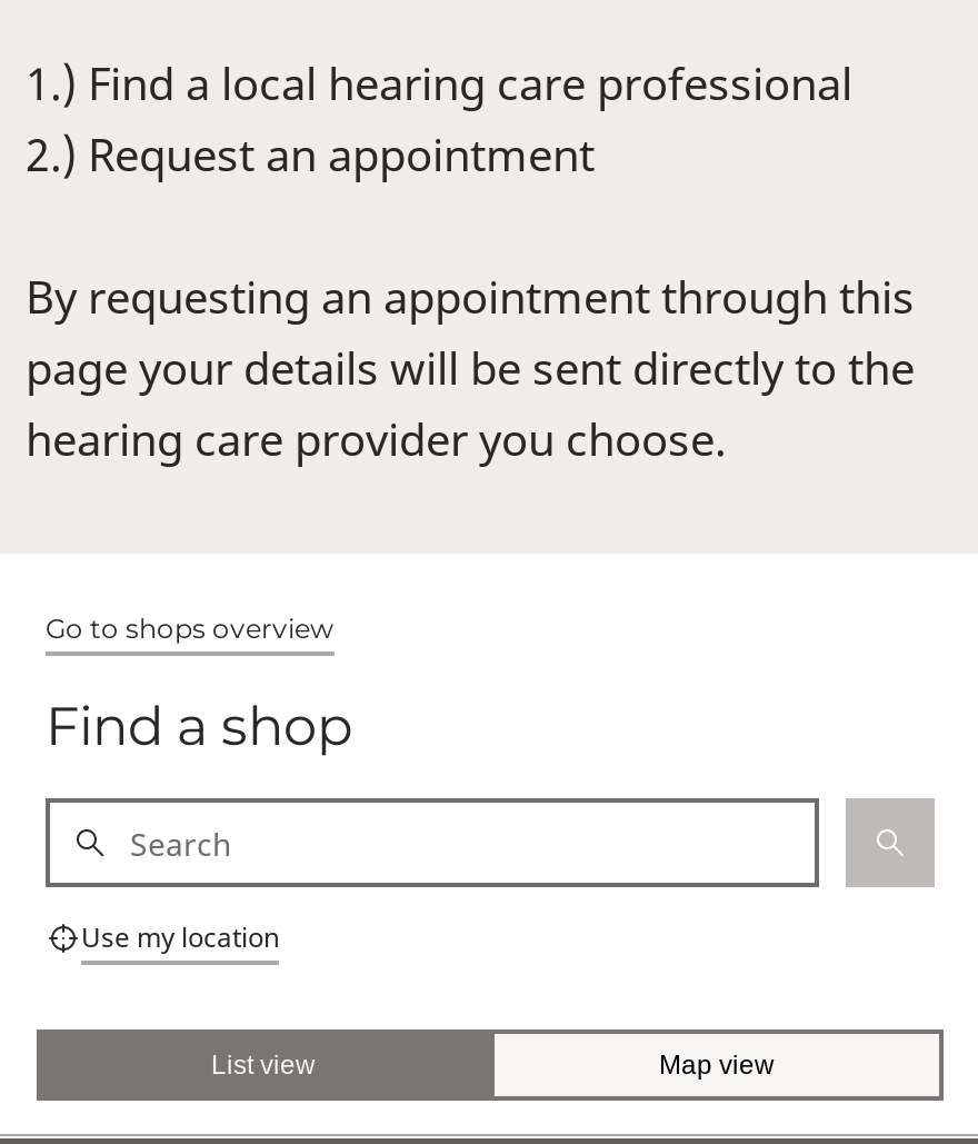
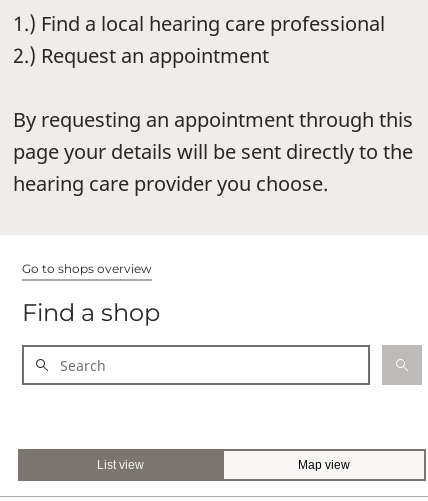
- Use my location
